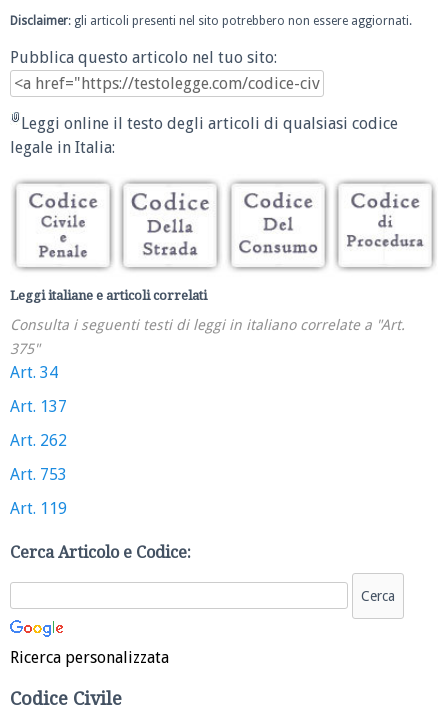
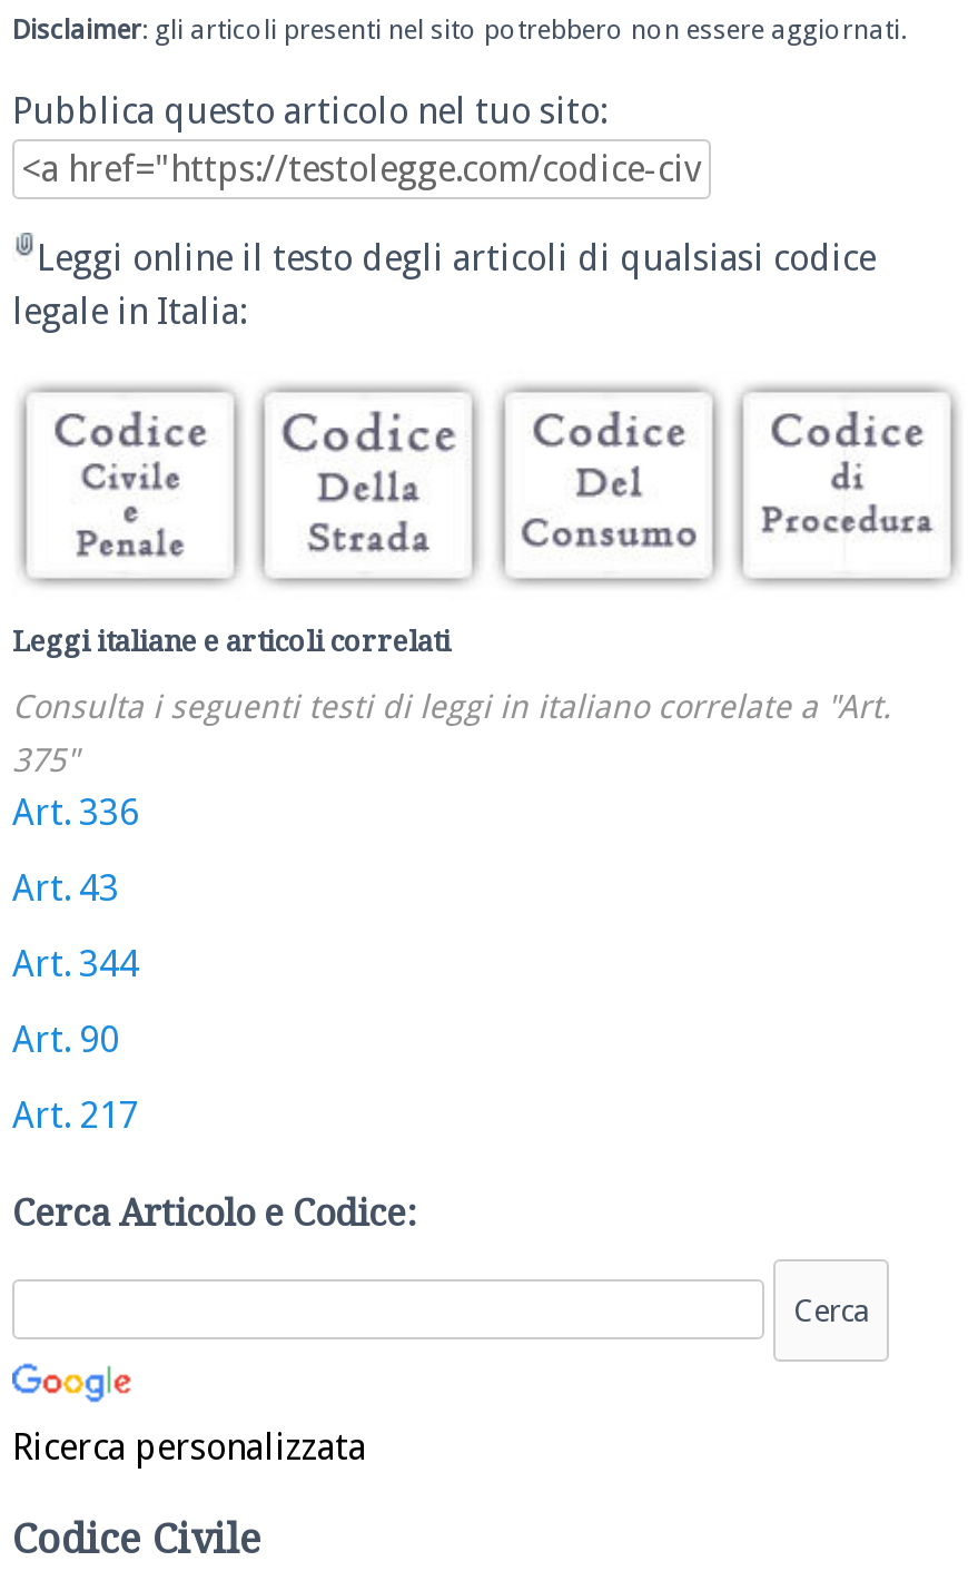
- Art. 34
+ Art. 336

- Art. 137
+ Art. 43

- Art. 262
+ Art. 344

- Art. 753
+ Art. 90

- Art. 119
+ Art. 217
